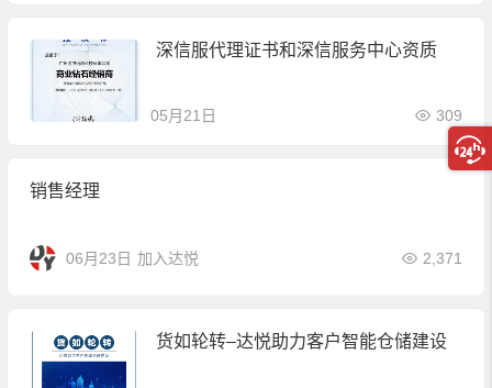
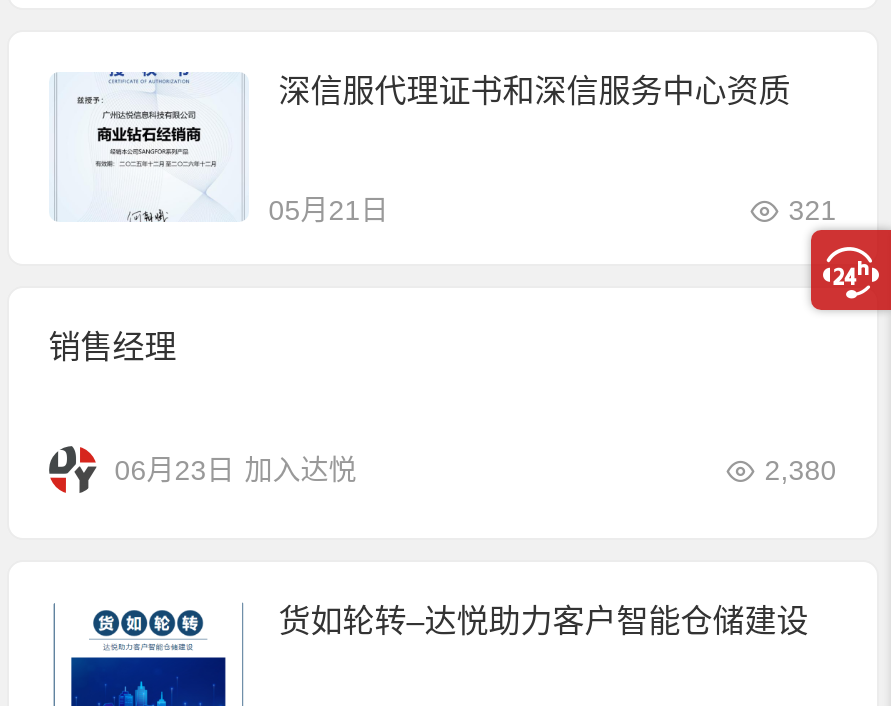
- 309
+ 321

- 2,371
+ 2,380
